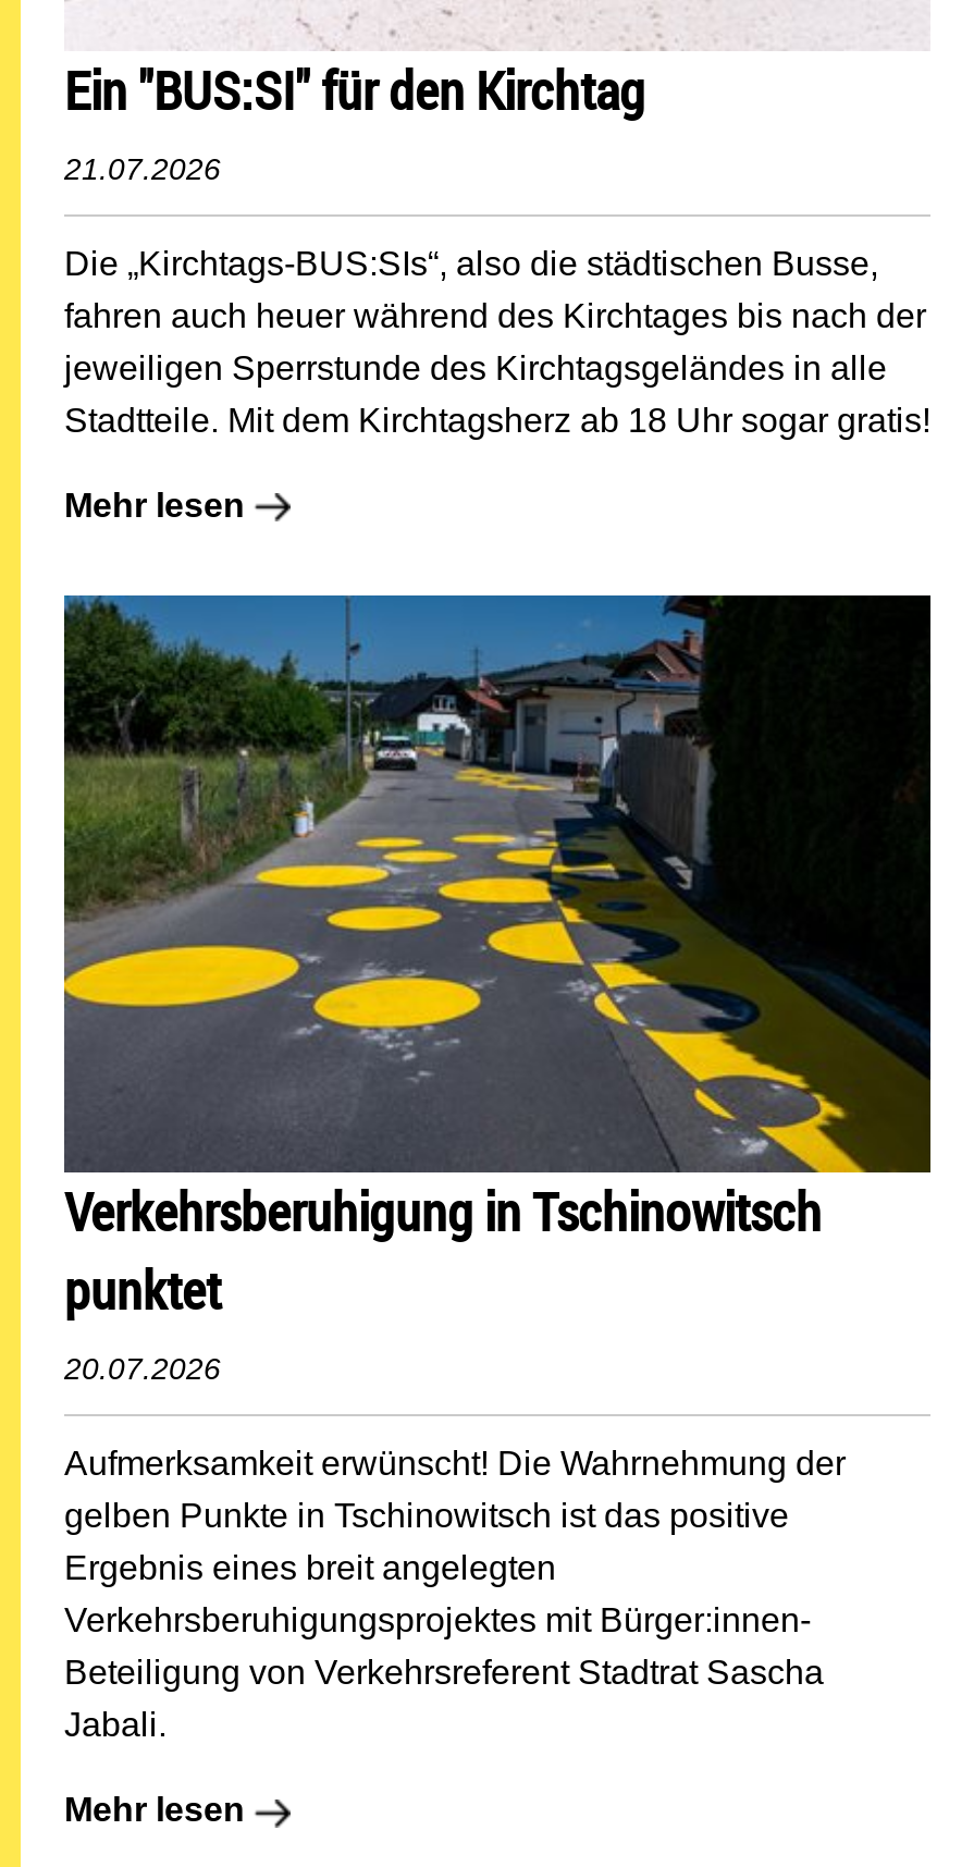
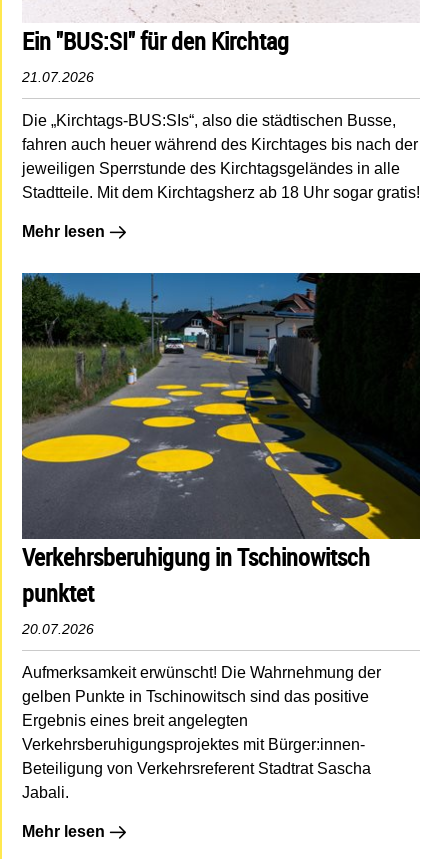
- gelben Punkte in Tschinowitsch ist das positive
+ gelben Punkte in Tschinowitsch sind das positive
